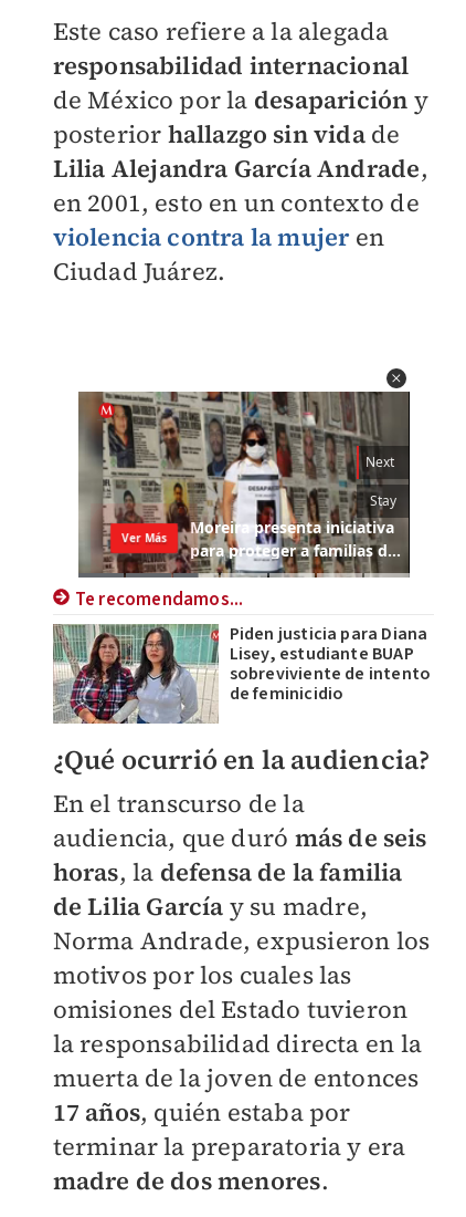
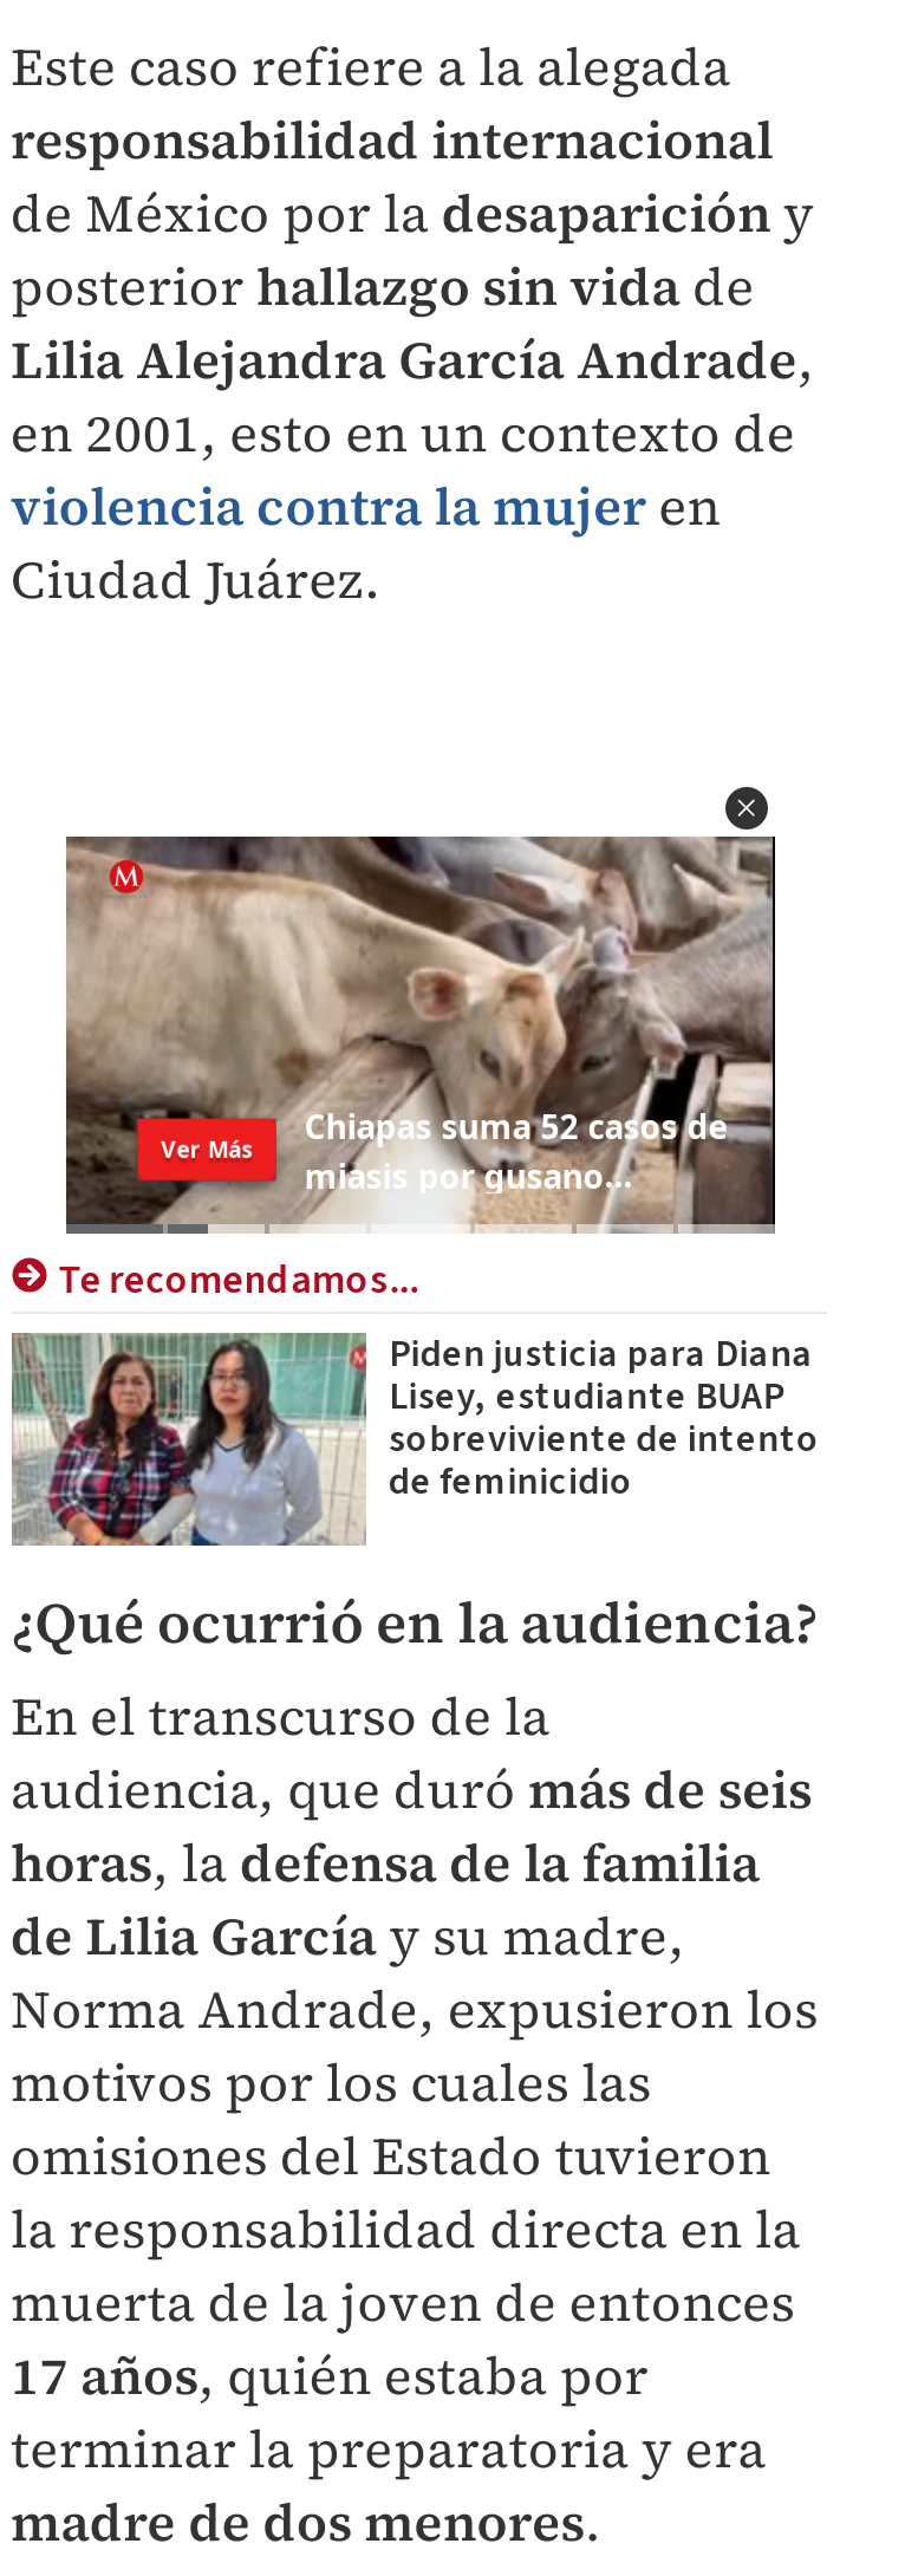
- [image]
+ [image]
